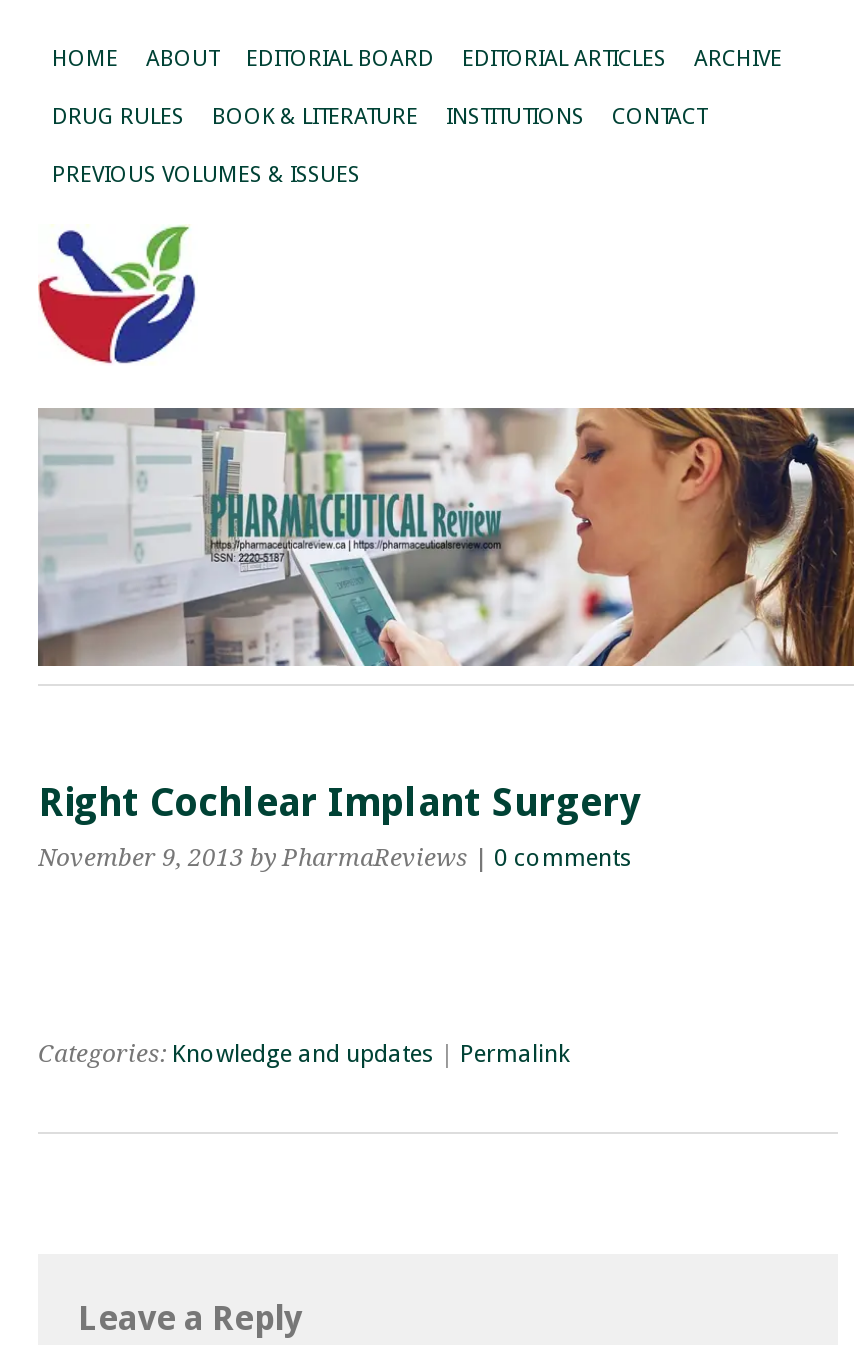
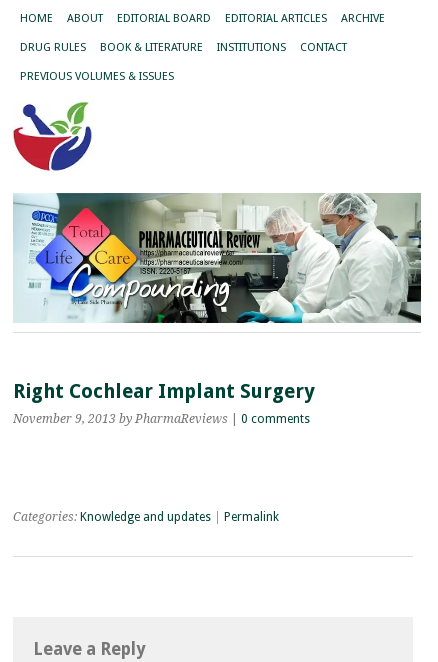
- [image]
+ [image]
